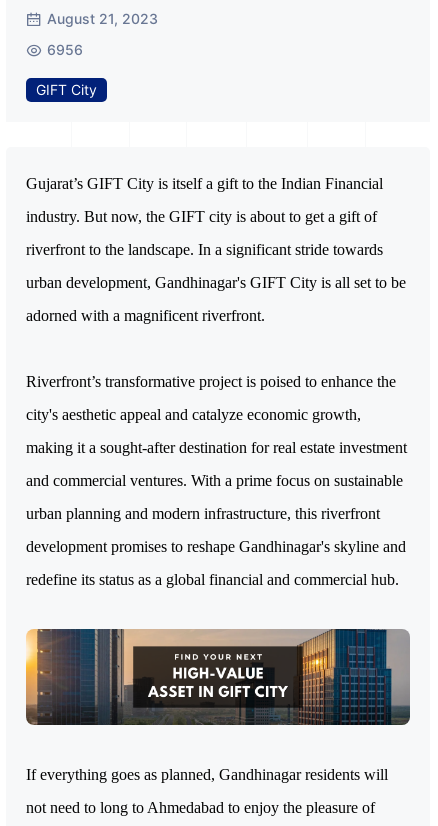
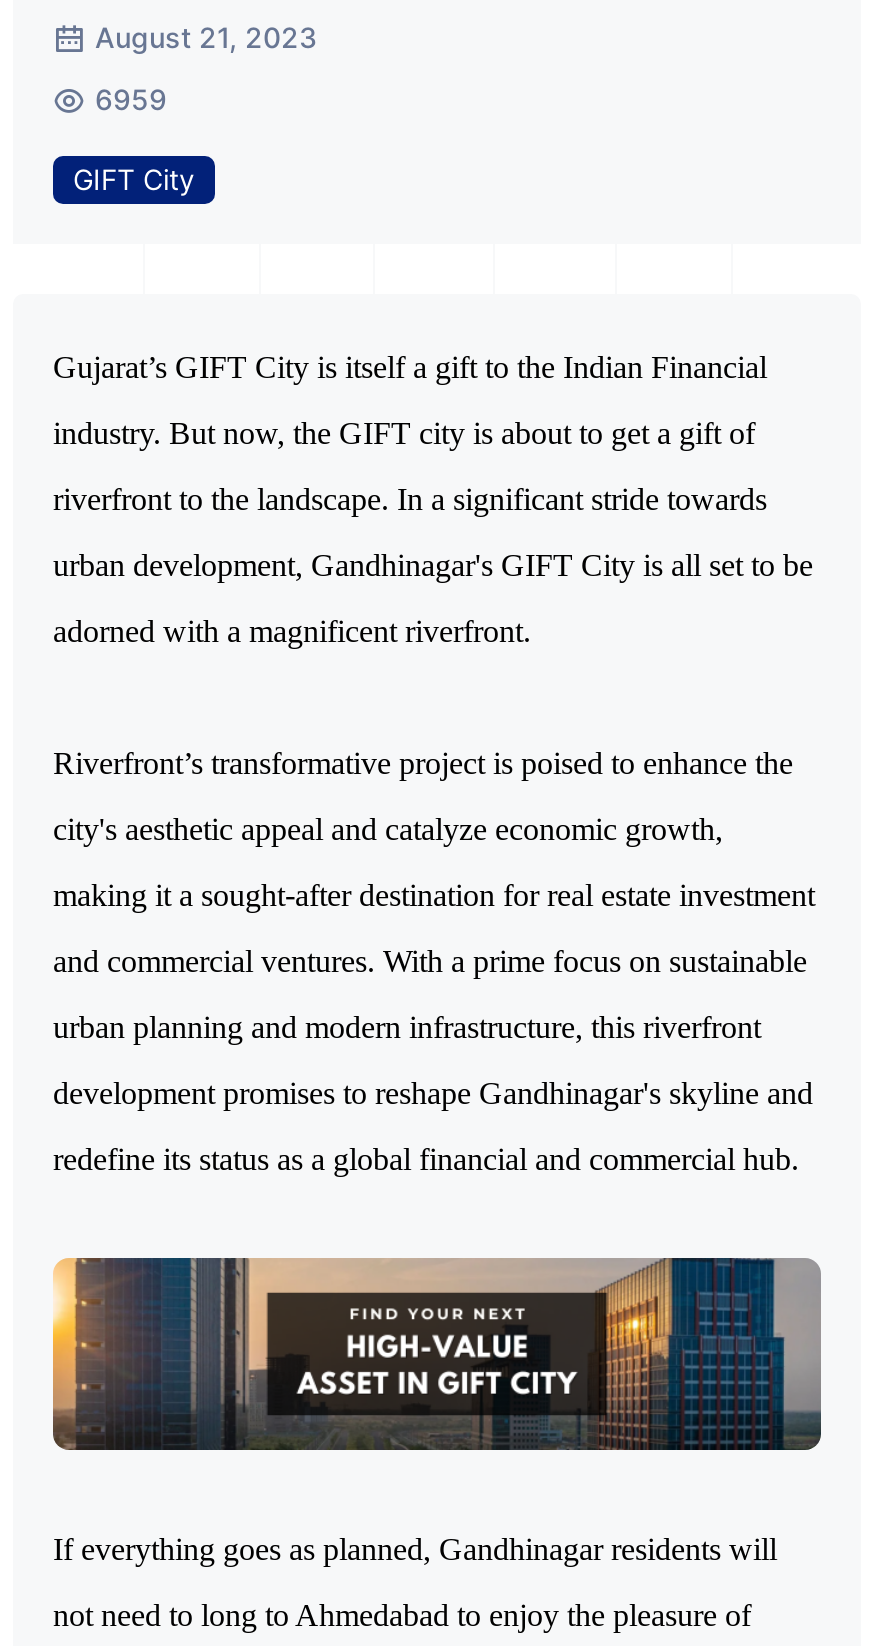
- 6956
+ 6959
